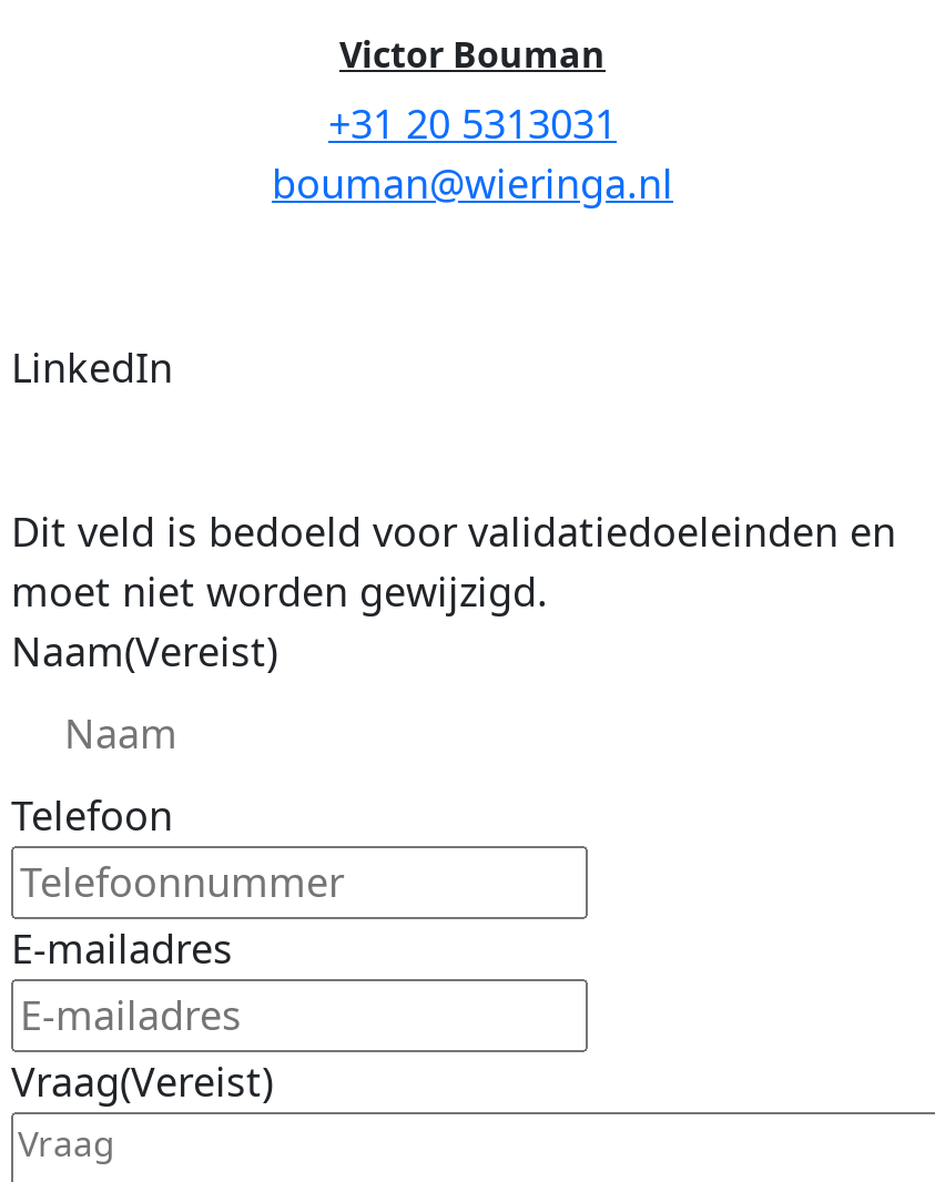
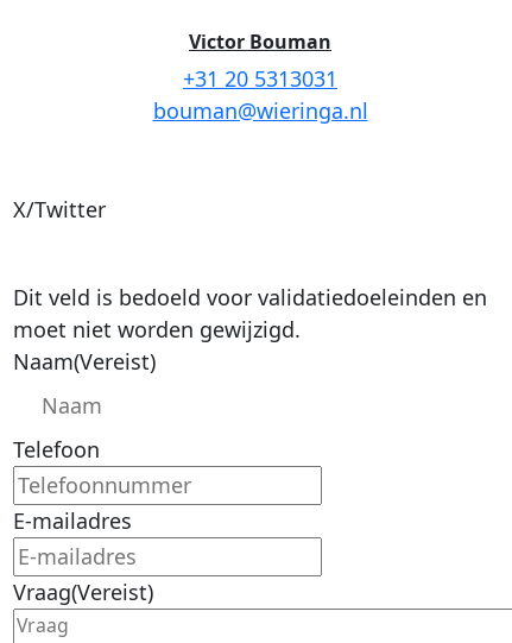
- LinkedIn
+ X/Twitter
